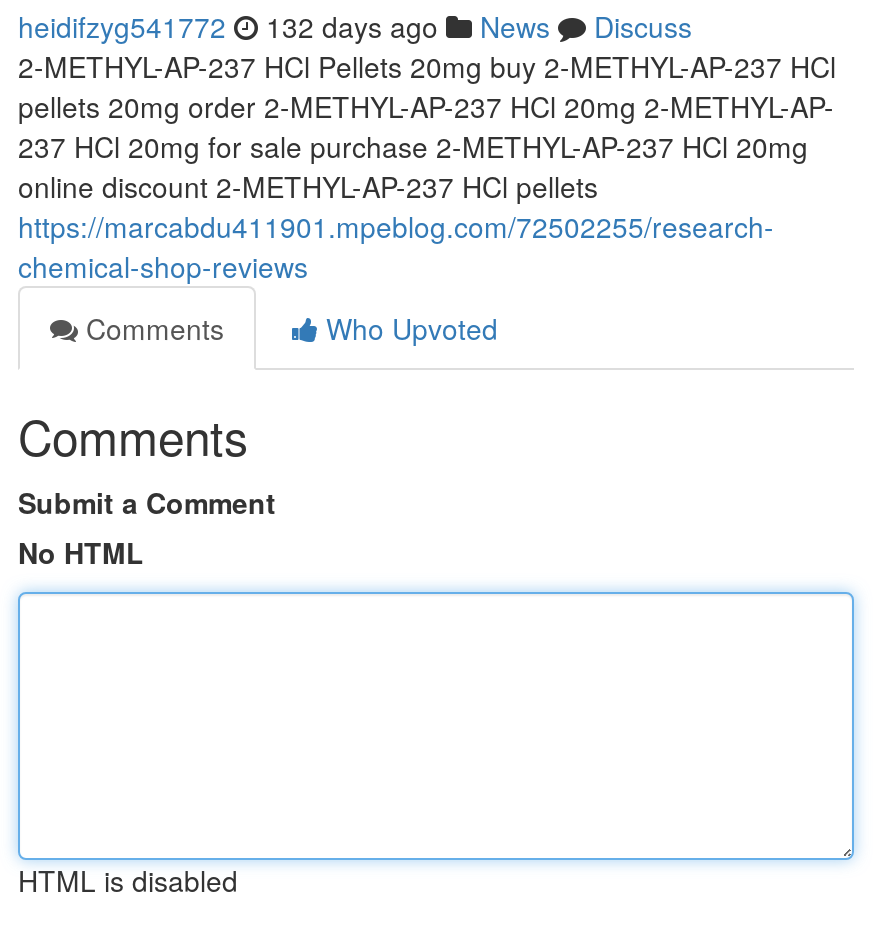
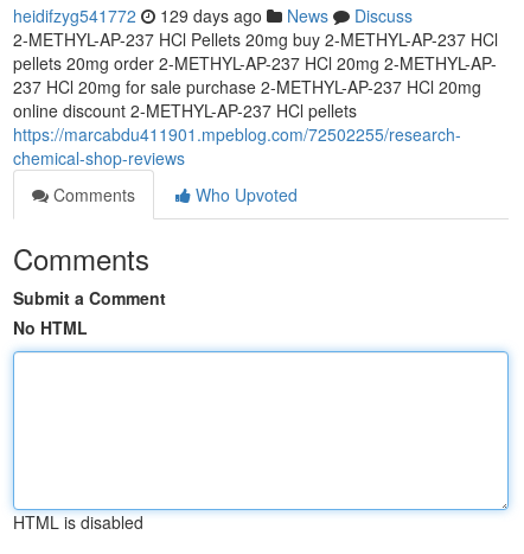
- heidifzyg541772 132 days ago News Discuss
+ heidifzyg541772 129 days ago News Discuss
